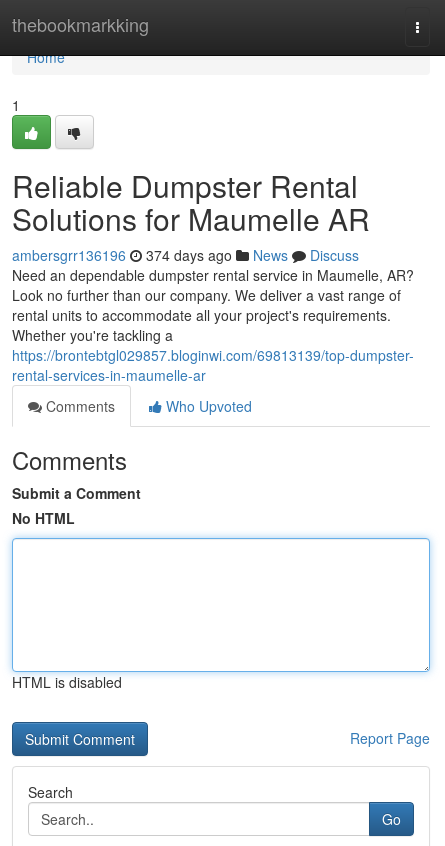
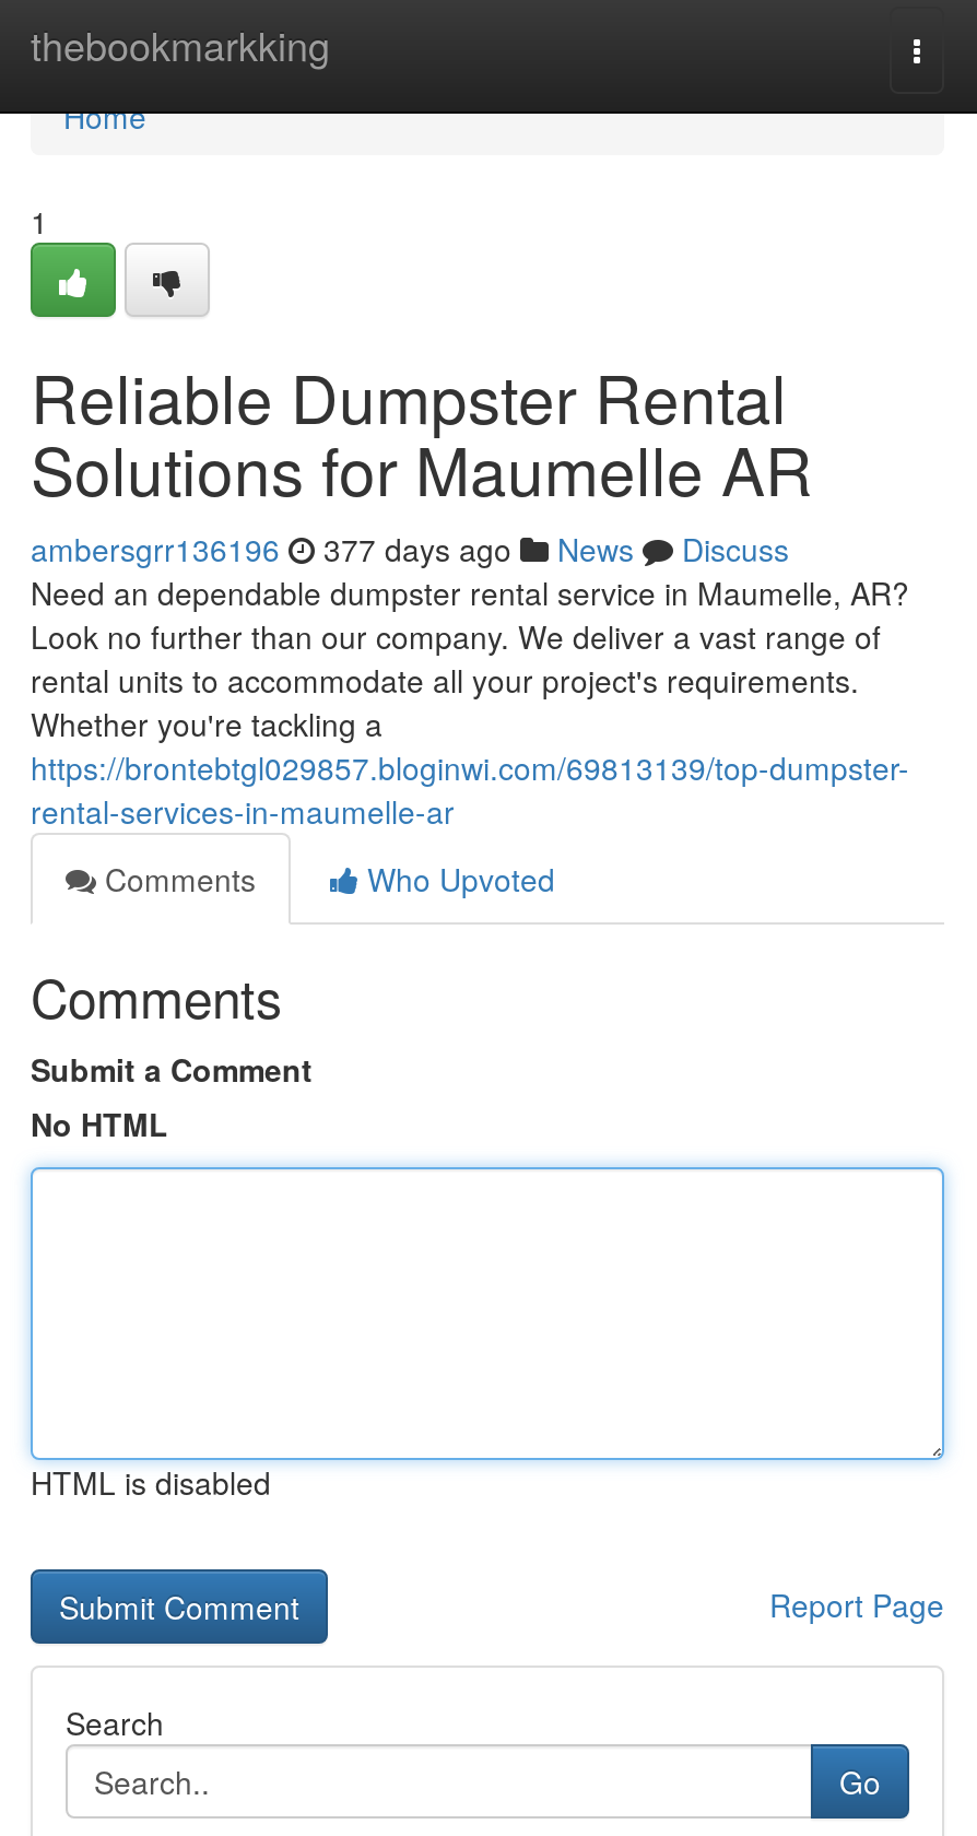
- ambersgrr136196 374 days ago News Discuss
+ ambersgrr136196 377 days ago News Discuss
